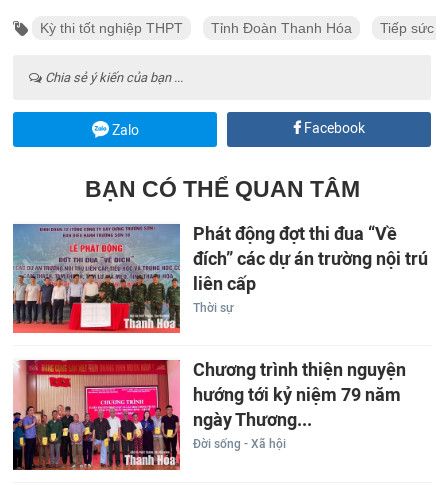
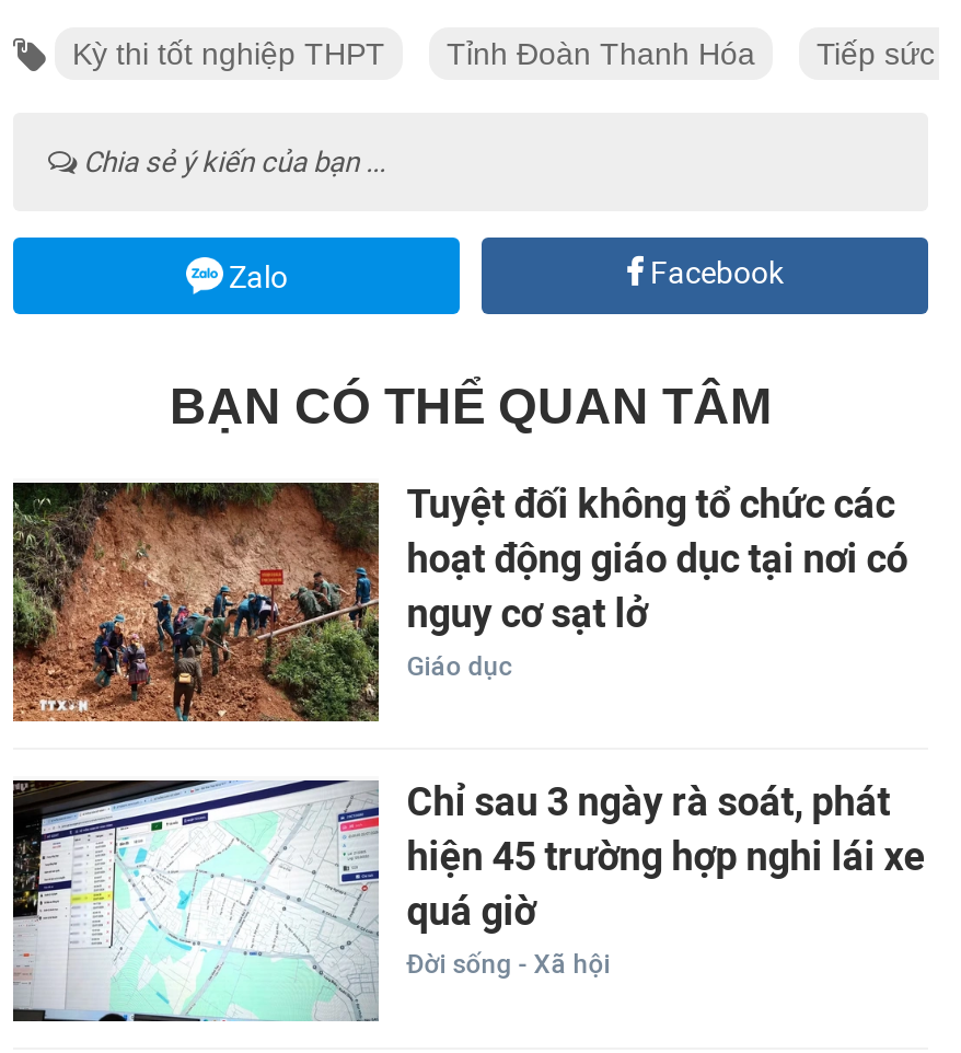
- [image]
- Phát động đợt thi đua “Về
- đích” các dự án trường nội trú
- liên cấp
- Thời sự
+ [image]
+ Tuyệt đối không tổ chức các
+ hoạt động giáo dục tại nơi có
+ nguy cơ sạt lở
+ Giáo dục

- [image]
- Chương trình thiện nguyện
- hướng tới kỷ niệm 79 năm
- ngày Thương...
+ [image]
+ Chỉ sau 3 ngày rà soát, phát
+ hiện 45 trường hợp nghi lái xe
+ quá giờ
